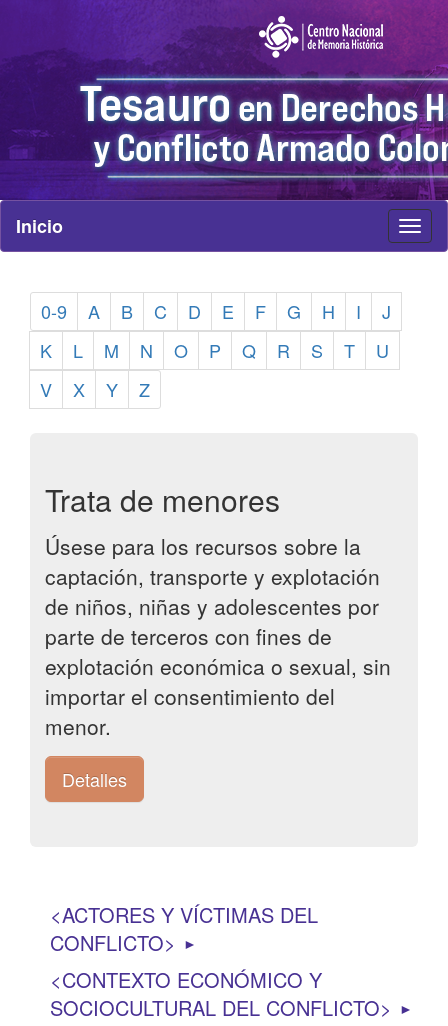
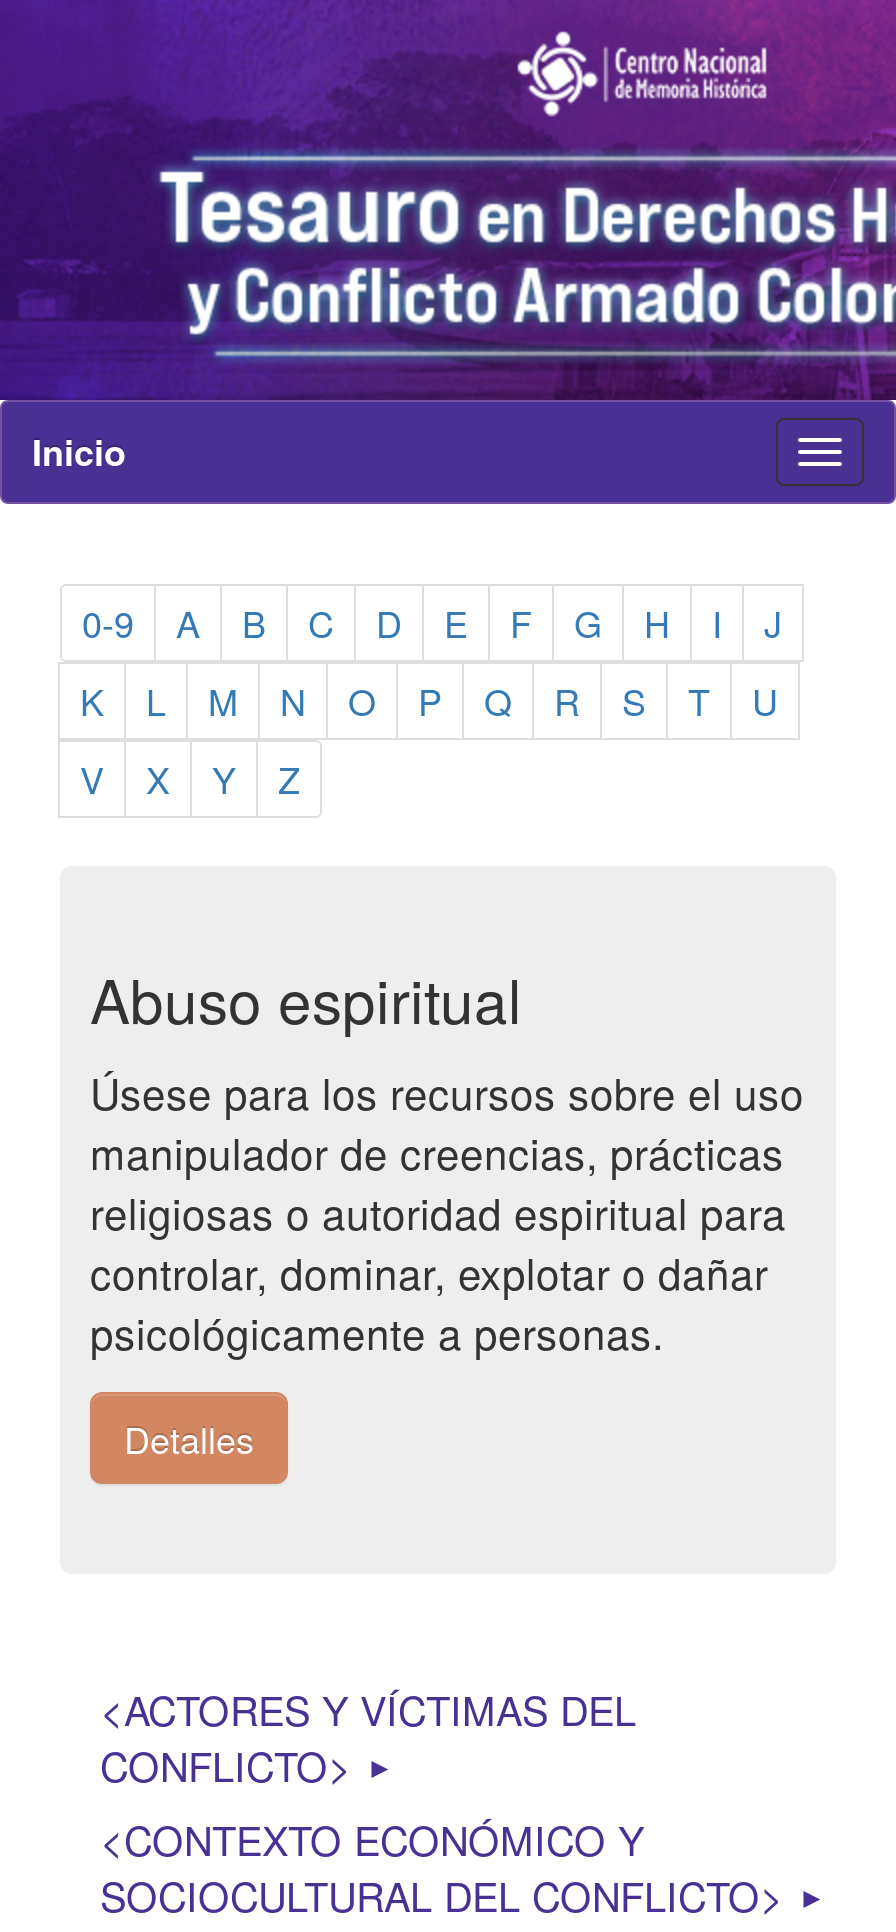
- Trata de menores
- Úsese para los recursos sobre la
- captación, transporte y explotación
- de niños, niñas y adolescentes por
- parte de terceros con fines de
- explotación económica o sexual, sin
- importar el consentimiento del
- menor.
+ Abuso espiritual
+ Úsese para los recursos sobre el uso
+ manipulador de creencias, prácticas
+ religiosas o autoridad espiritual para
+ controlar, dominar, explotar o dañar
+ psicológicamente a personas.
